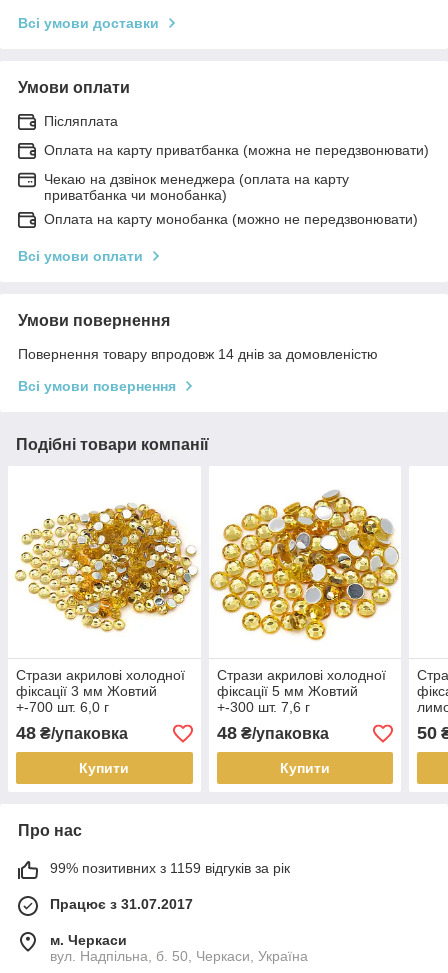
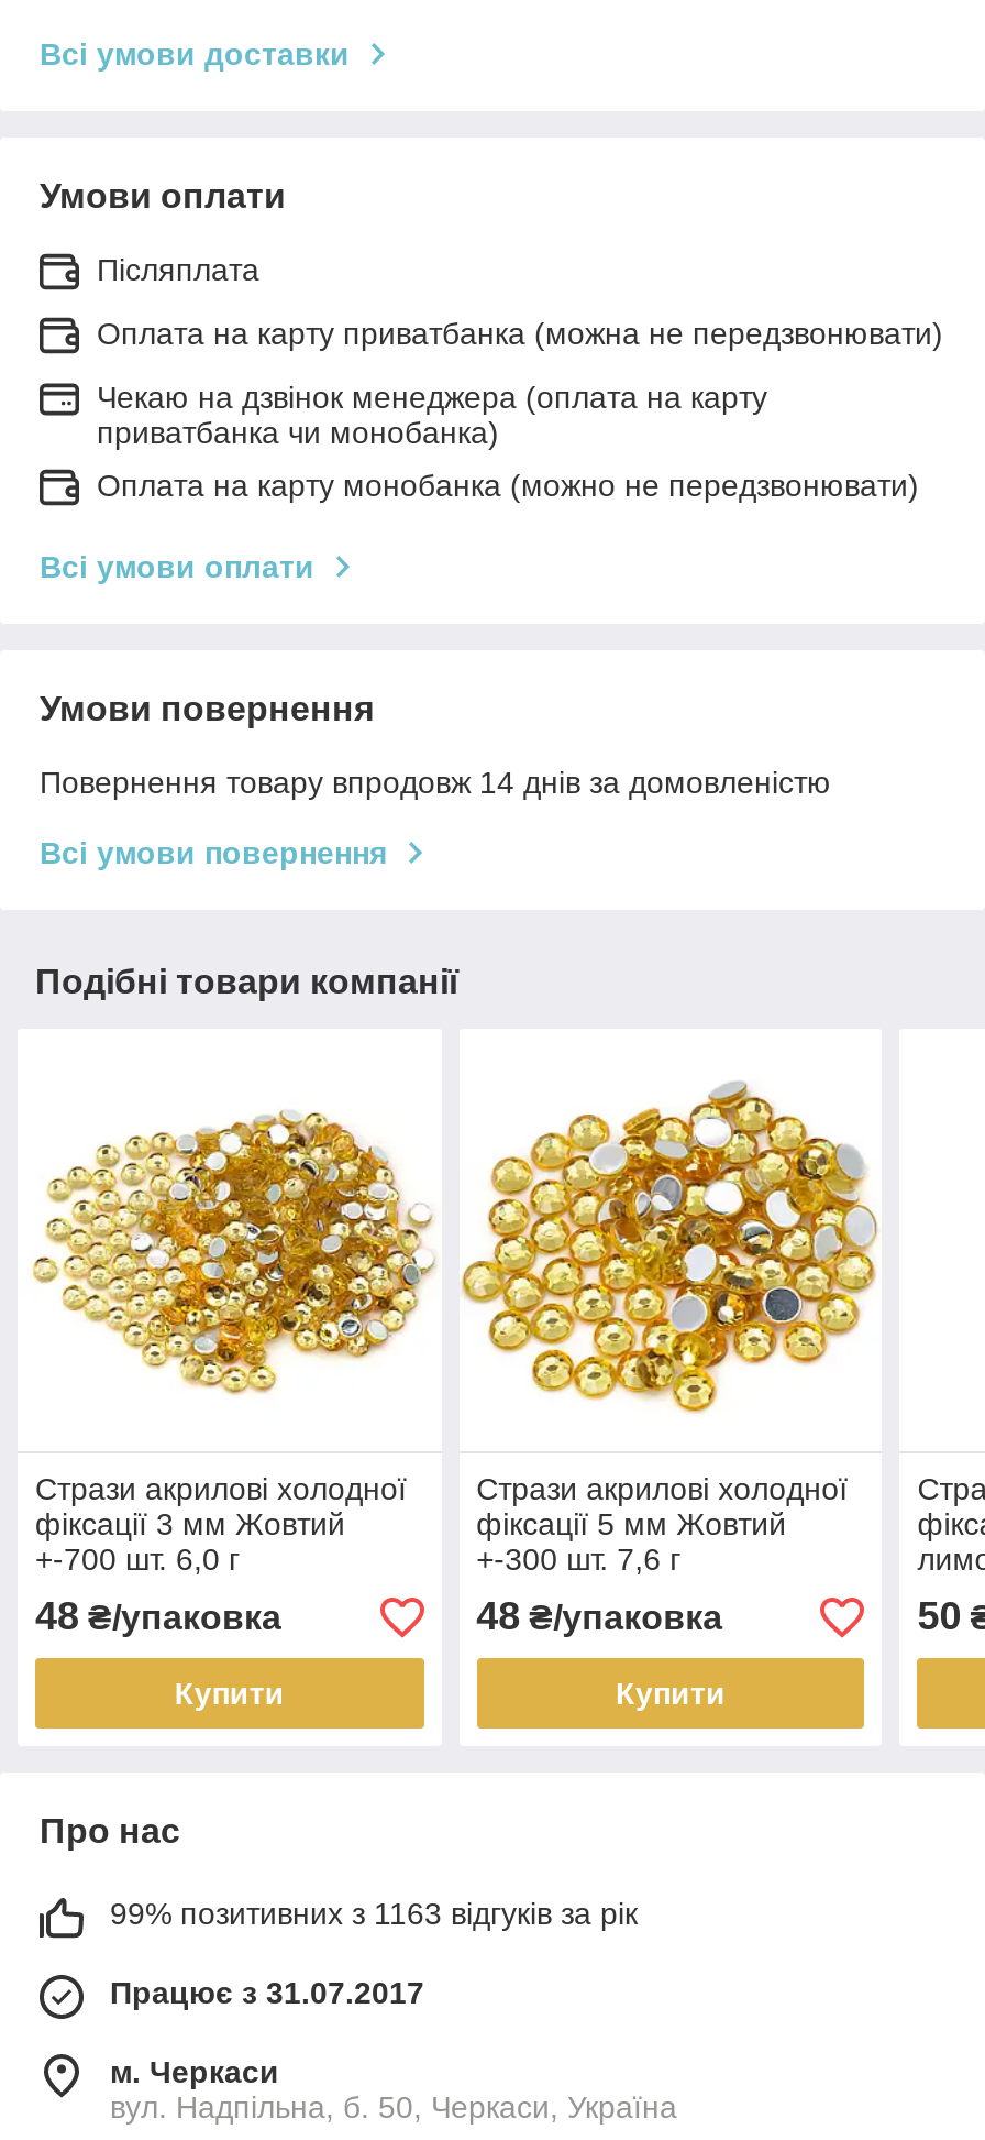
- 99% позитивних з 1159 відгуків за рік
+ 99% позитивних з 1163 відгуків за рік
